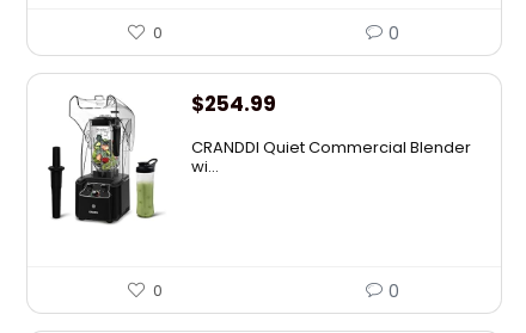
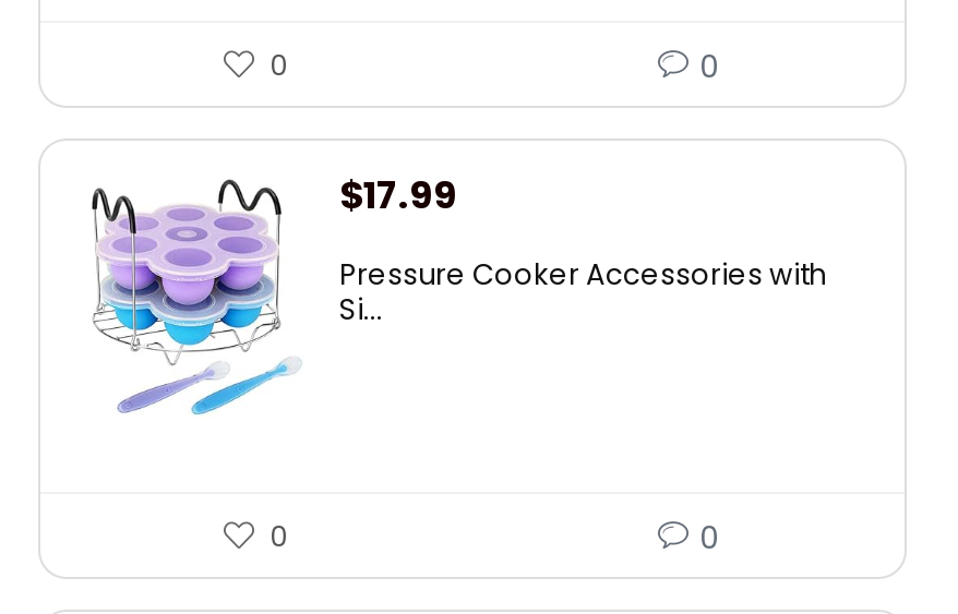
- [image]
- $254.99
+ [image]
+ $17.99

- CRANDDI Quiet Commercial Blender
- wi...
+ Pressure Cooker Accessories with
+ Si...
